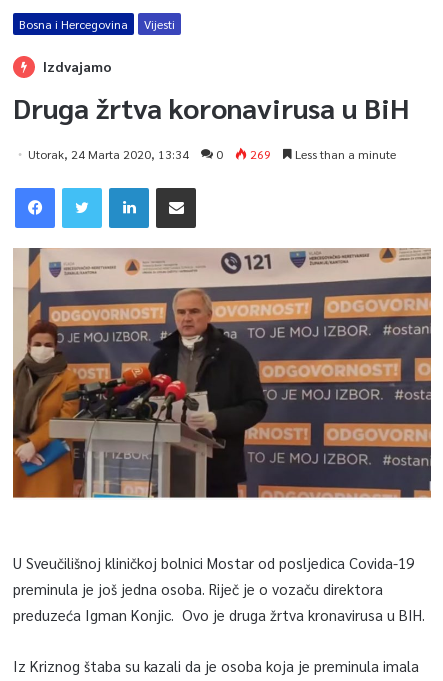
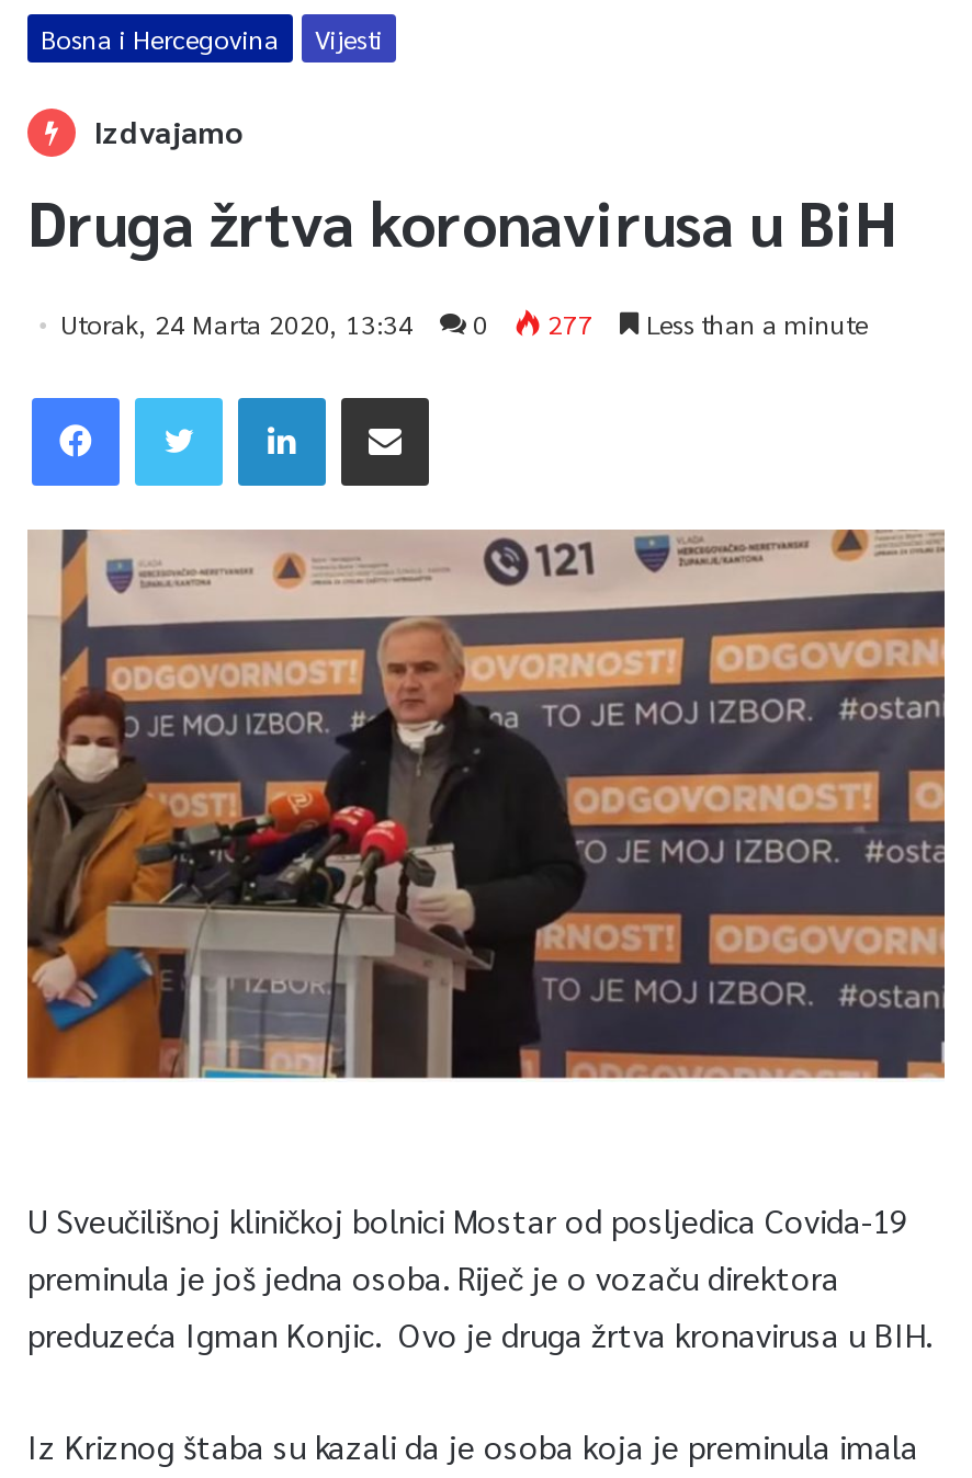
- Utorak, 24 Marta 2020, 13:34 0 269 Less than a minute
+ Utorak, 24 Marta 2020, 13:34 0 277 Less than a minute
